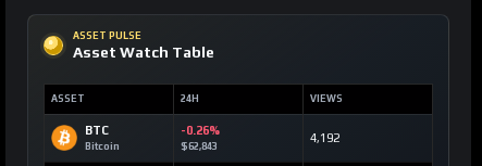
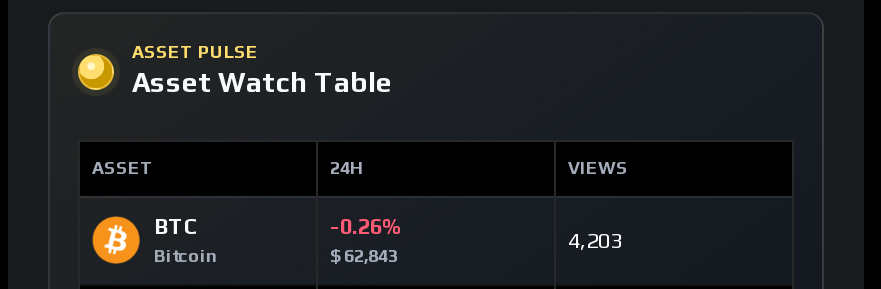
- 4,192
+ 4,203
